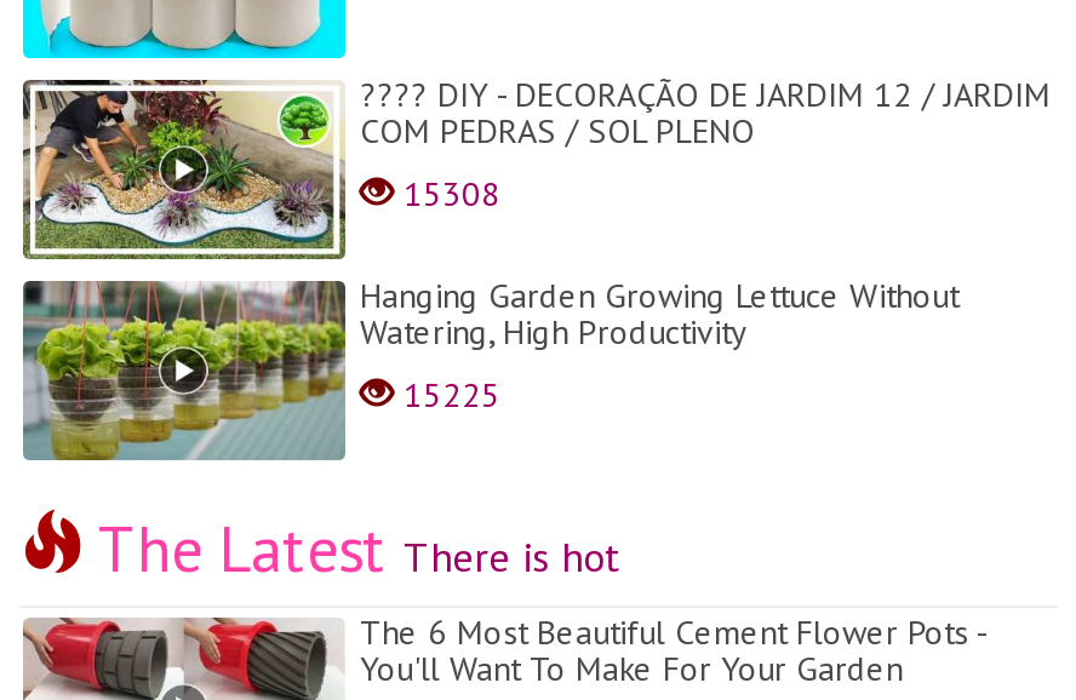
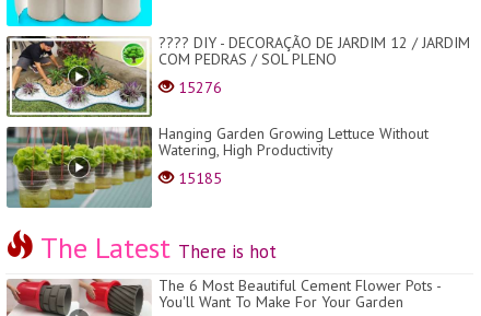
- 15308
+ 15276

- 15225
+ 15185
